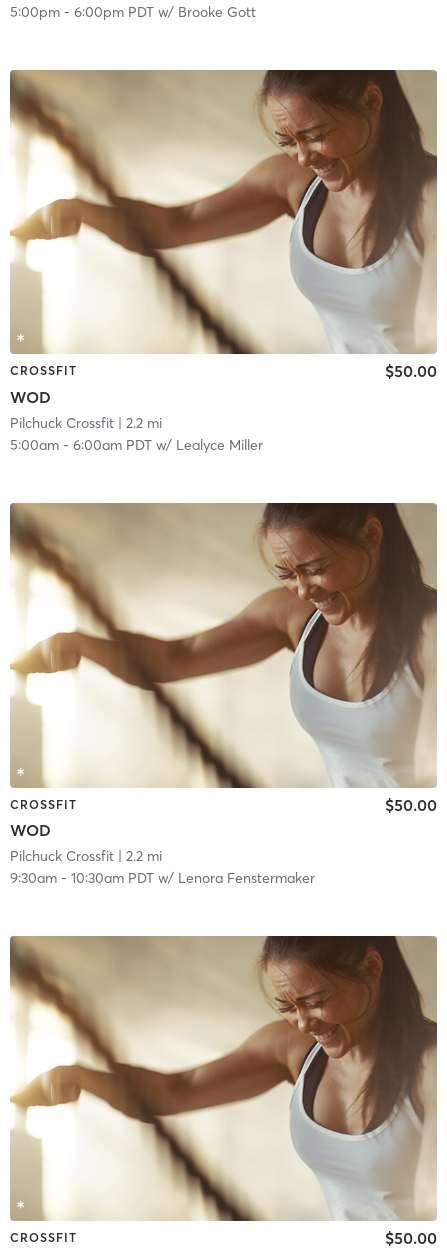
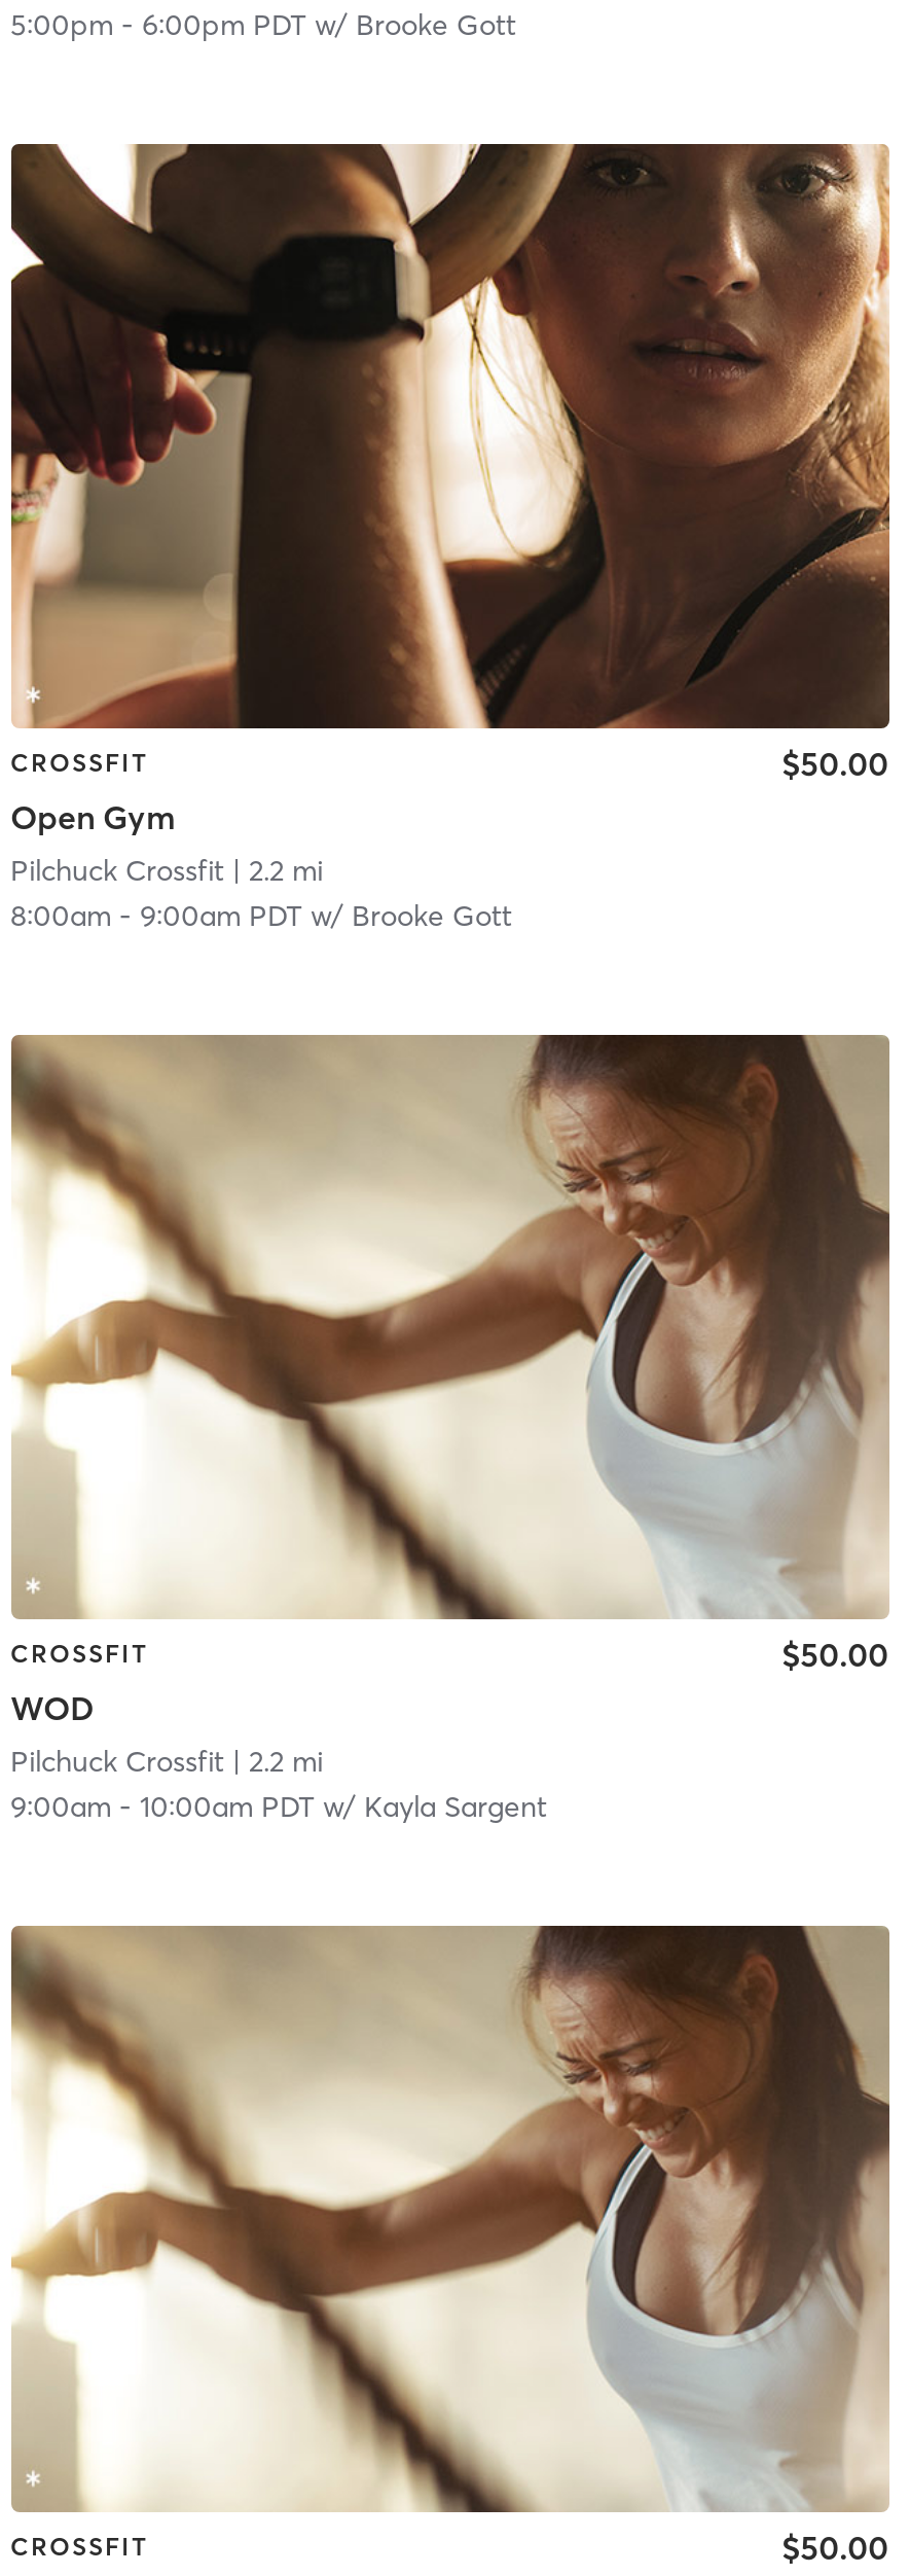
- [image]
- WOD
+ [image]
+ Open Gym

- 5:00am - 6:00am PDT w/ Lealyce Miller
+ 8:00am - 9:00am PDT w/ Brooke Gott

- 9:30am - 10:30am PDT w/ Lenora Fenstermaker
+ 9:00am - 10:00am PDT w/ Kayla Sargent
